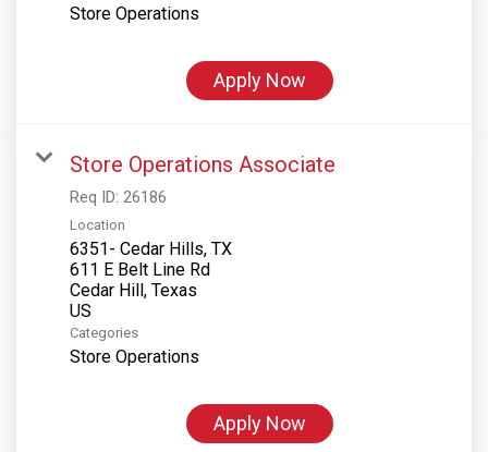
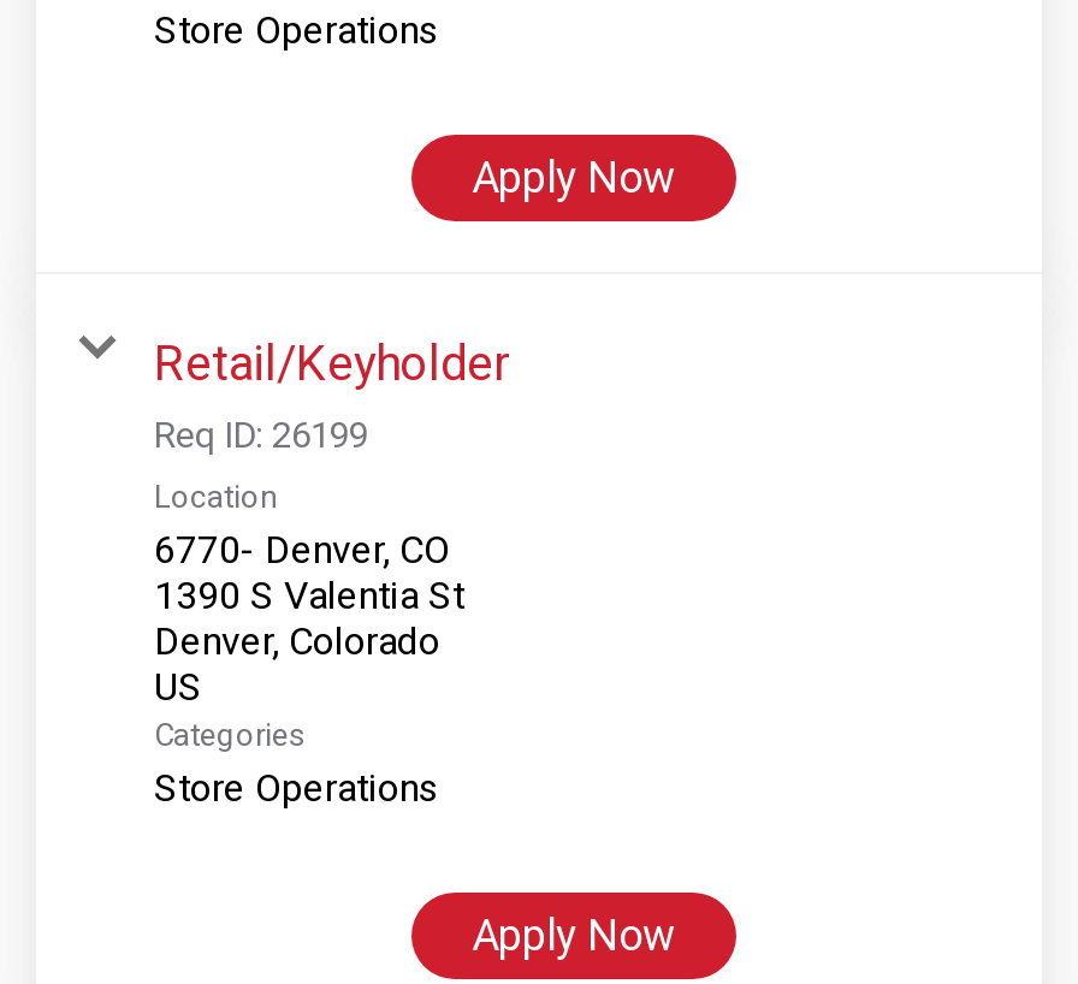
- Store Operations Associate
- Req ID: 26186
+ Retail/Keyholder
+ Req ID: 26199

- 6351- Cedar Hills, TX
- 611 E Belt Line Rd
- Cedar Hill, Texas
+ 6770- Denver, CO
+ 1390 S Valentia St
+ Denver, Colorado
